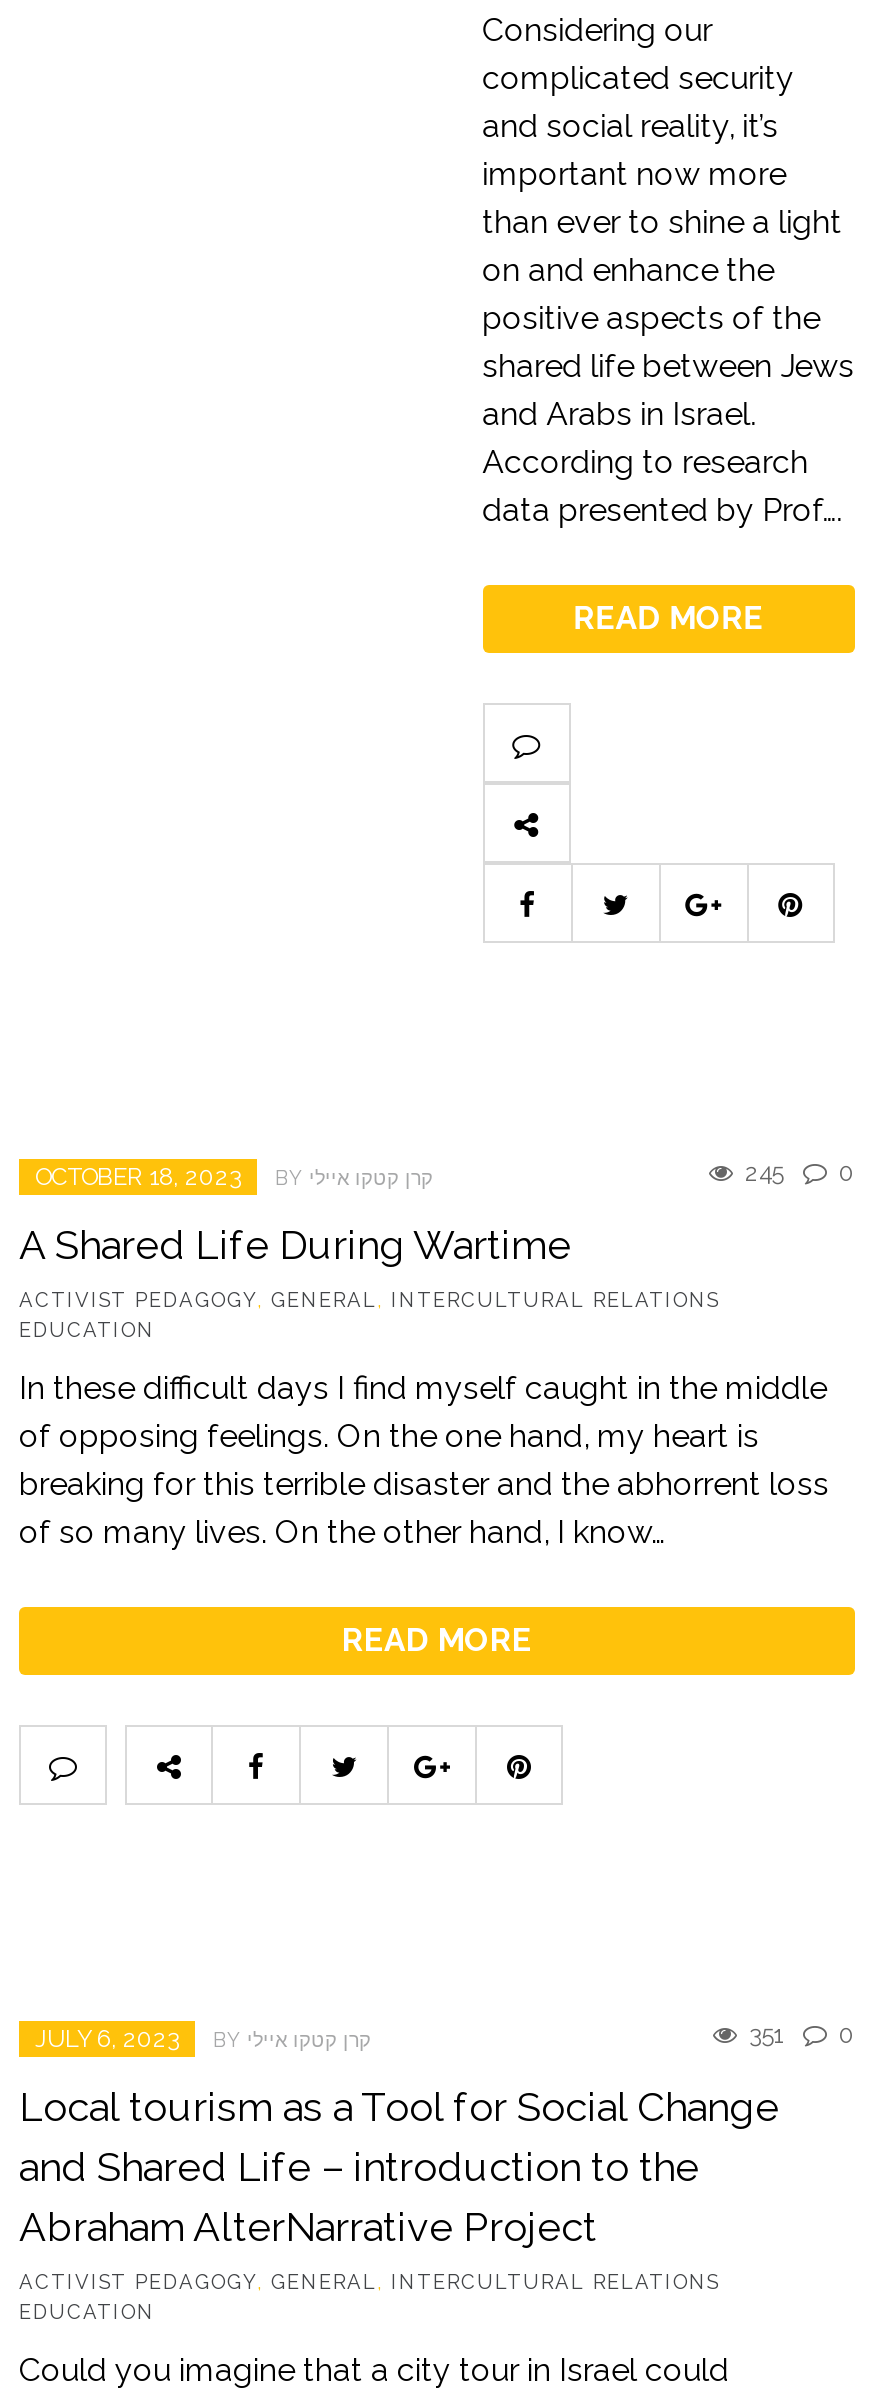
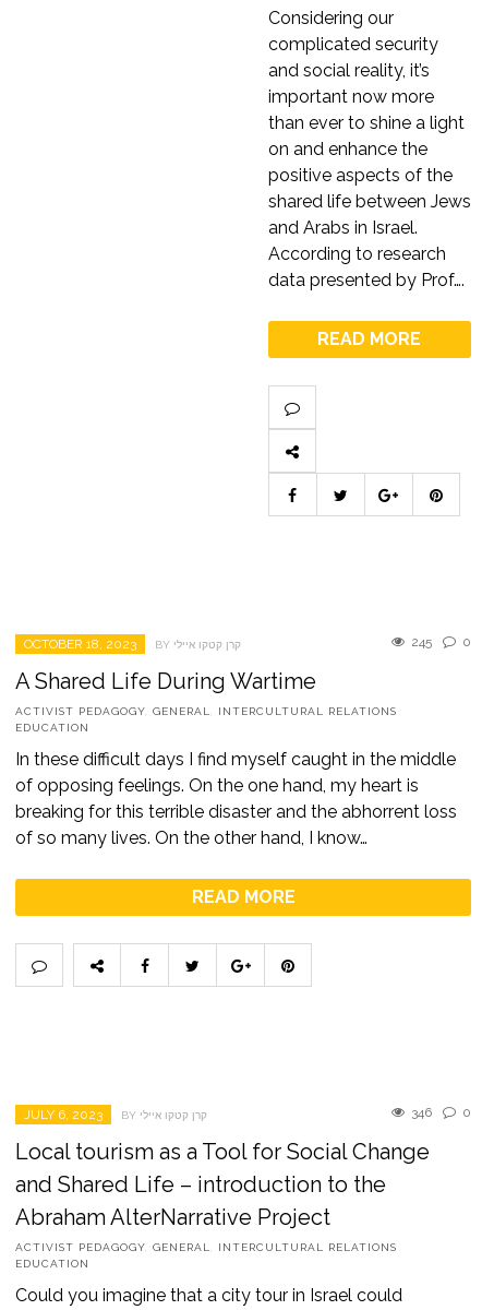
- 351
+ 346
